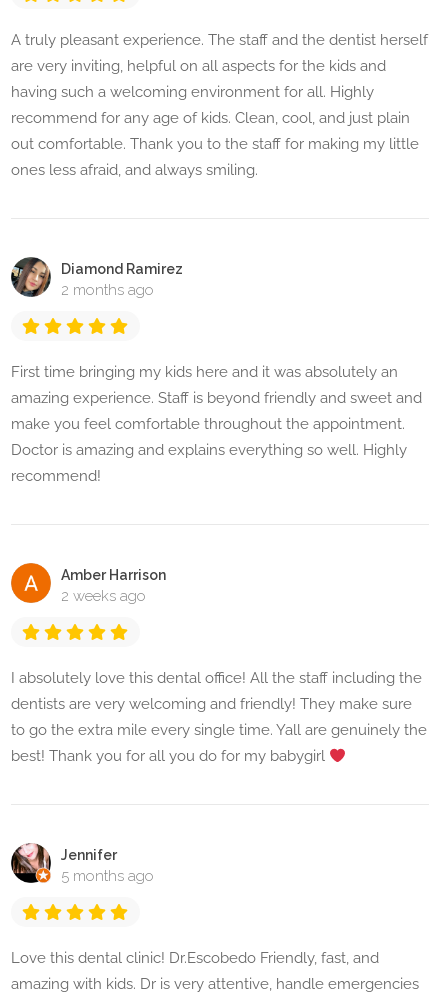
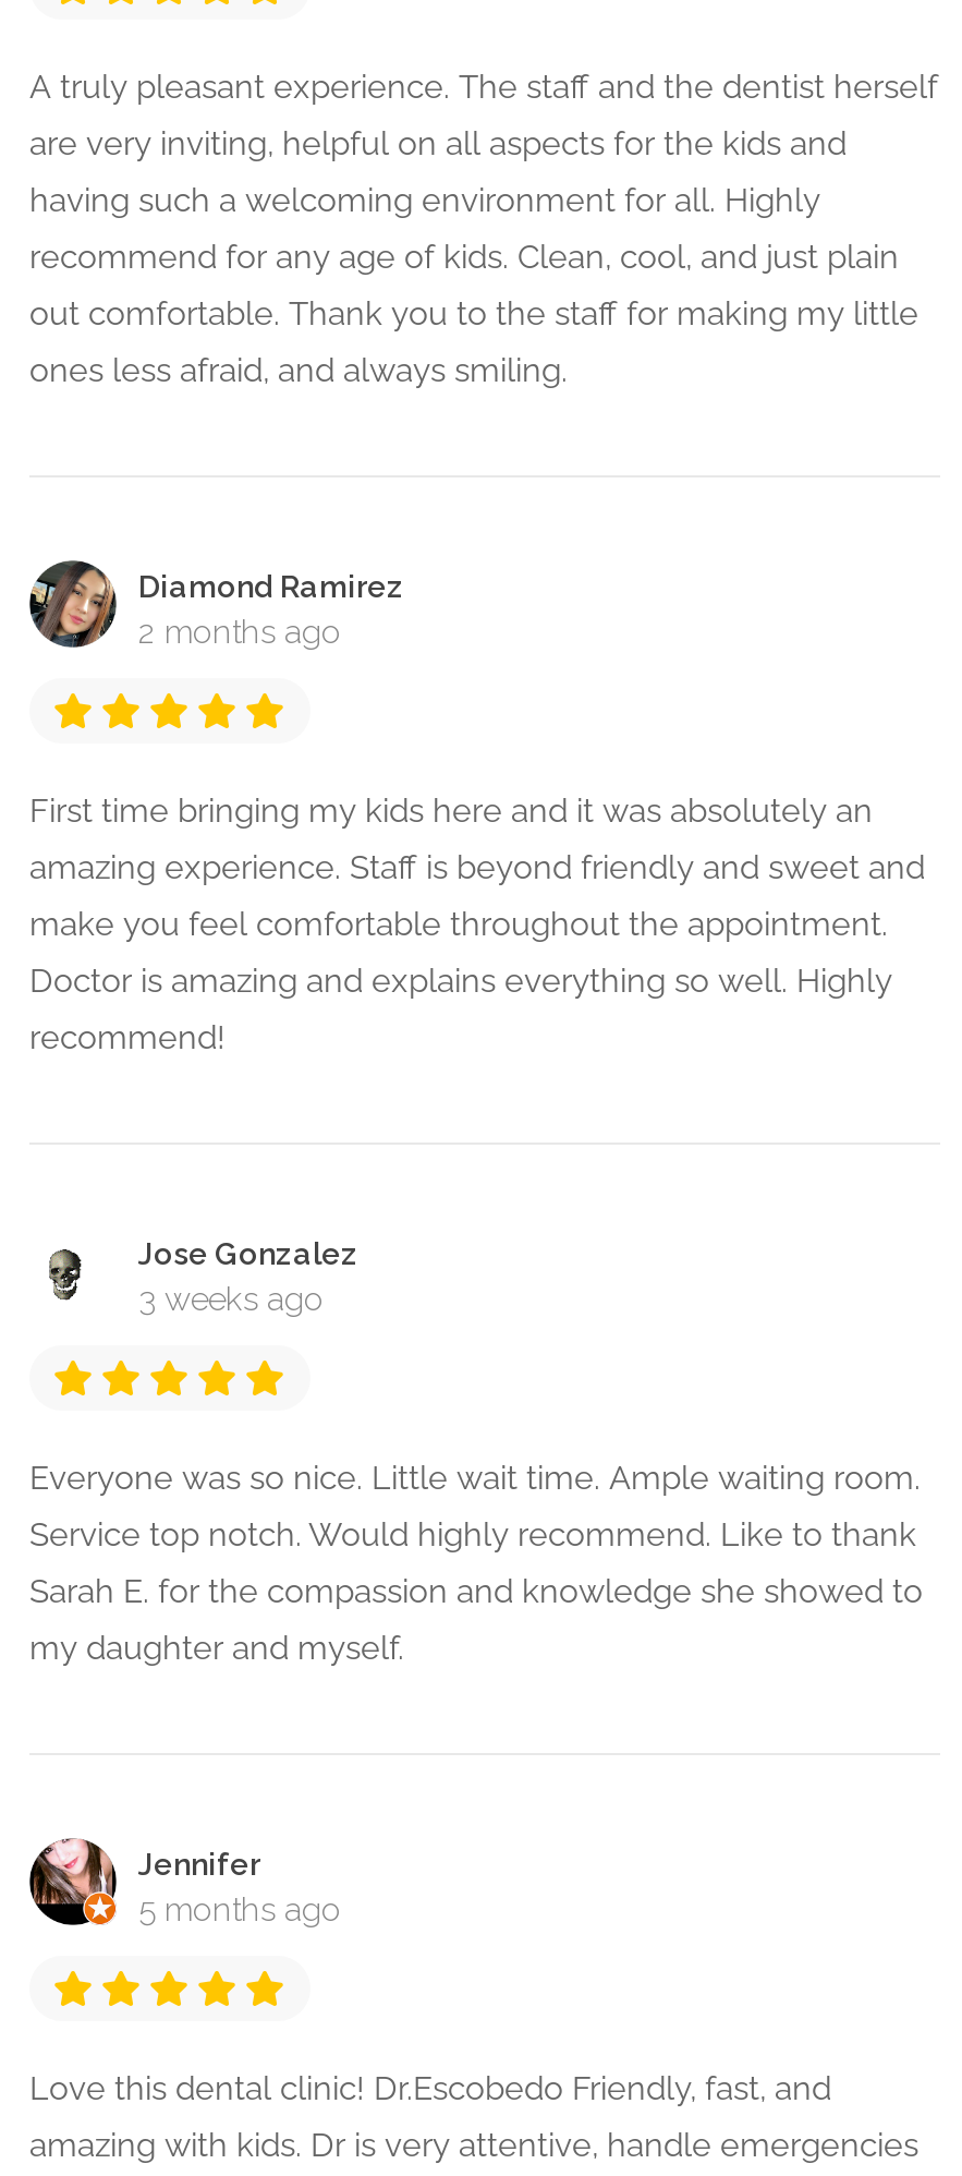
- [image]
- Amber Harrison
- 2 weeks ago
+ [image]
+ Jose Gonzalez
+ 3 weeks ago

- I absolutely love this dental office! All the staff including the
- dentists are very welcoming and friendly! They make sure
- to go the extra mile every single time. Yall are genuinely the
- best! Thank you for all you do for my babygirl
+ Everyone was so nice. Little wait time. Ample waiting room.
+ Service top notch. Would highly recommend. Like to thank
+ Sarah E. for the compassion and knowledge she showed to
+ my daughter and myself.
